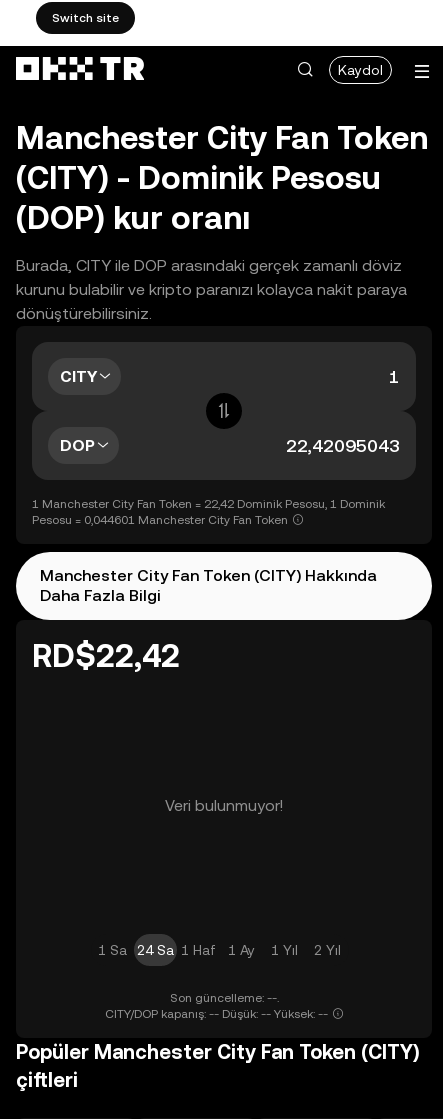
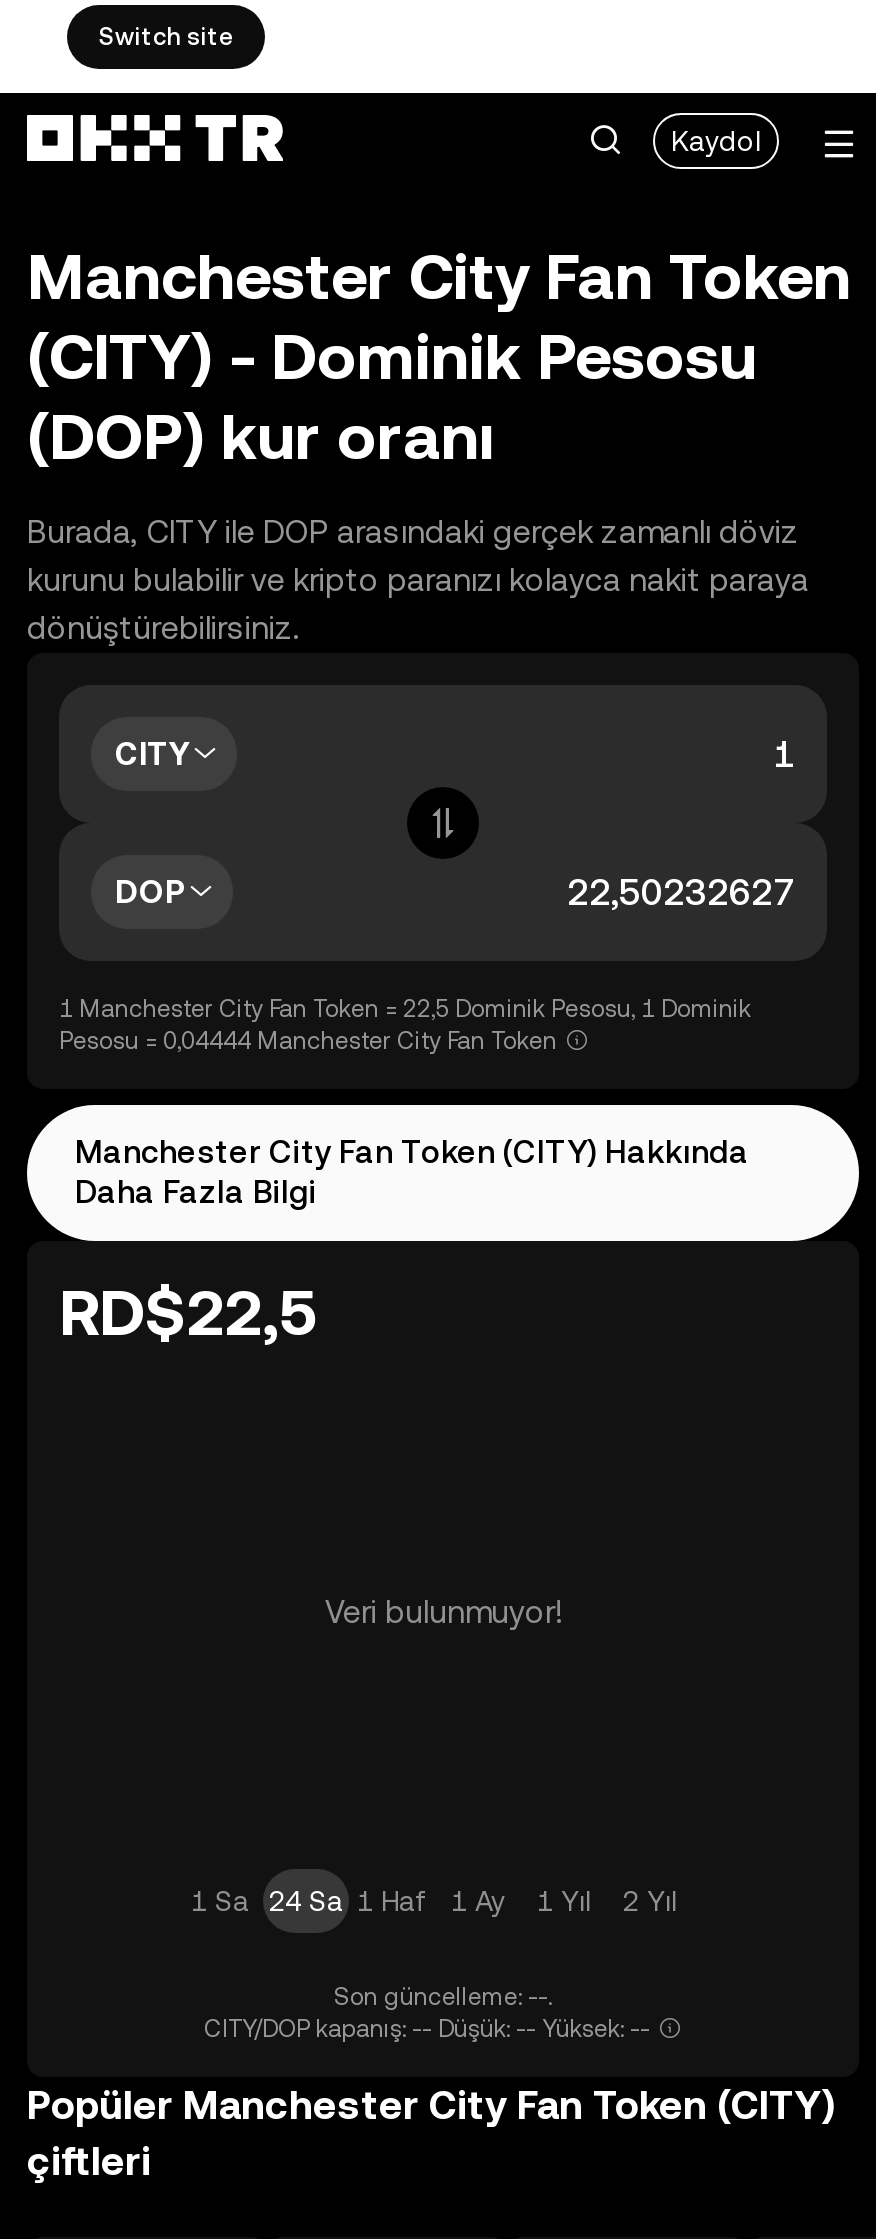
- 1 Manchester City Fan Token = 22,42 Dominik Pesosu, 1 Dominik
+ 1 Manchester City Fan Token = 22,5 Dominik Pesosu, 1 Dominik

- Pesosu = 0,044601 Manchester City Fan Token
+ Pesosu = 0,04444 Manchester City Fan Token

- RD$22,42
+ RD$22,5
